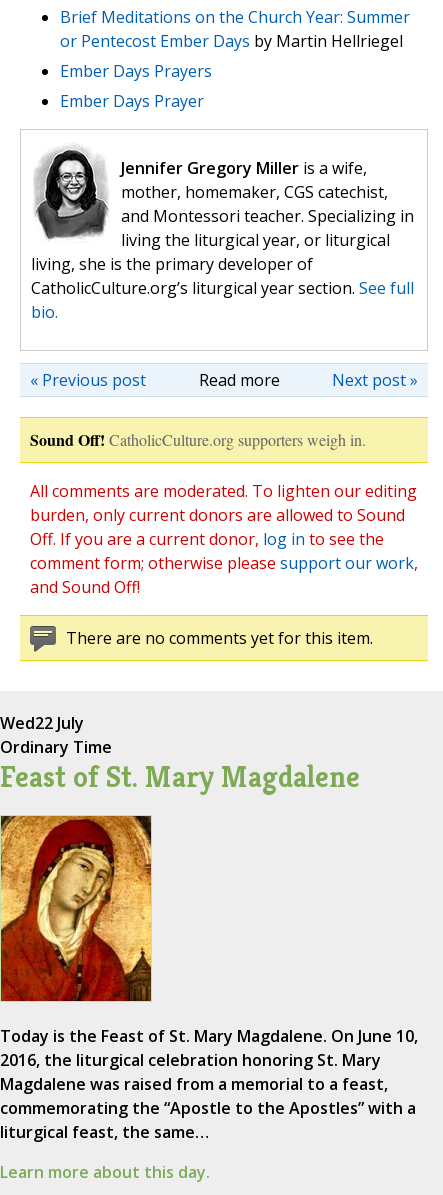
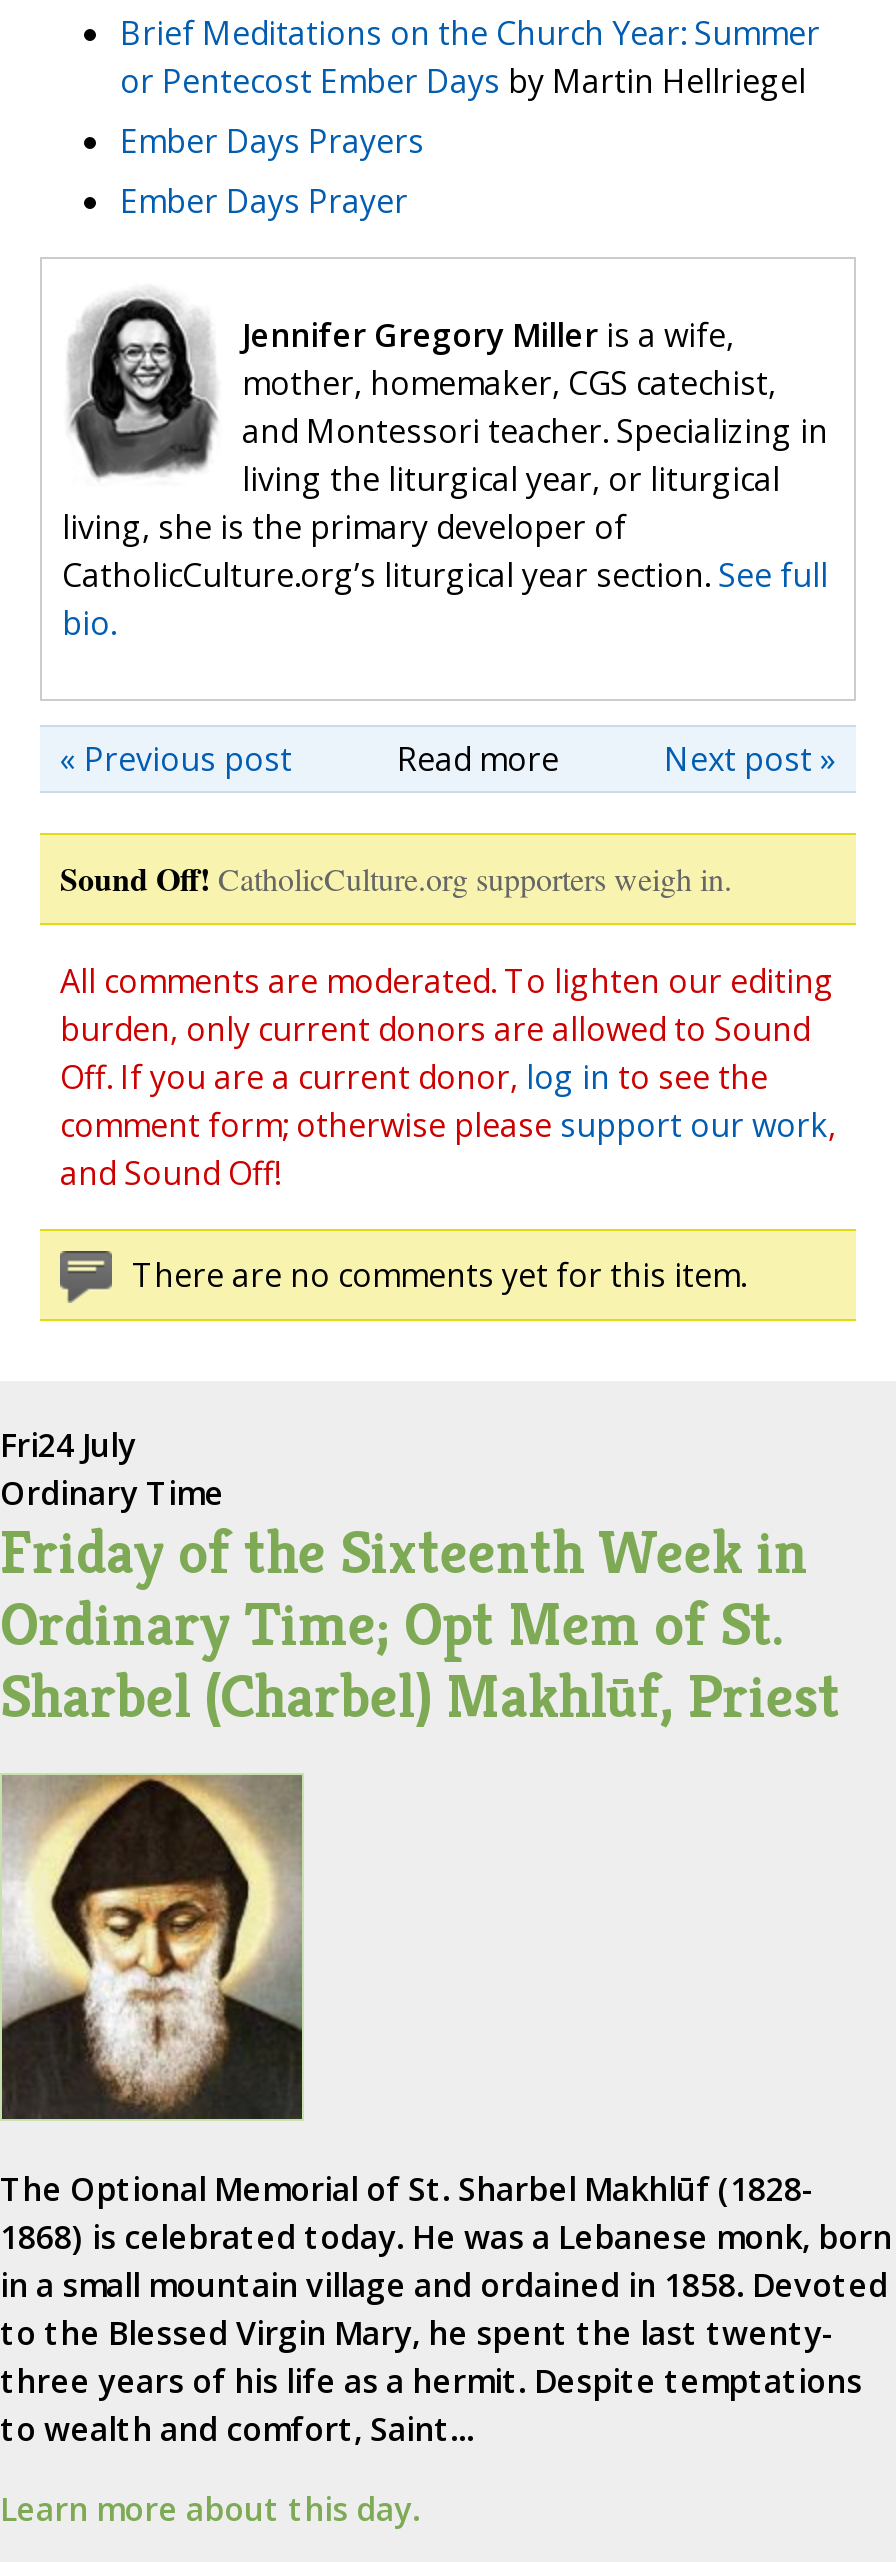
- Wed22 July
+ Fri24 July

- Feast of St. Mary Magdalene
+ Friday of the Sixteenth Week in
+ Ordinary Time; Opt Mem of St.
+ Sharbel (Charbel) Makhlūf, Priest

- [image]
+ [image]

- Today is the Feast of St. Mary Magdalene. On June 10,
- 2016, the liturgical celebration honoring St. Mary
- Magdalene was raised from a memorial to a feast,
- commemorating the “Apostle to the Apostles” with a
- liturgical feast, the same…
+ The Optional Memorial of St. Sharbel Makhlūf (1828-
+ 1868) is celebrated today. He was a Lebanese monk, born
+ in a small mountain village and ordained in 1858. Devoted
+ to the Blessed Virgin Mary, he spent the last twenty-
+ three years of his life as a hermit. Despite temptations
+ to wealth and comfort, Saint…
